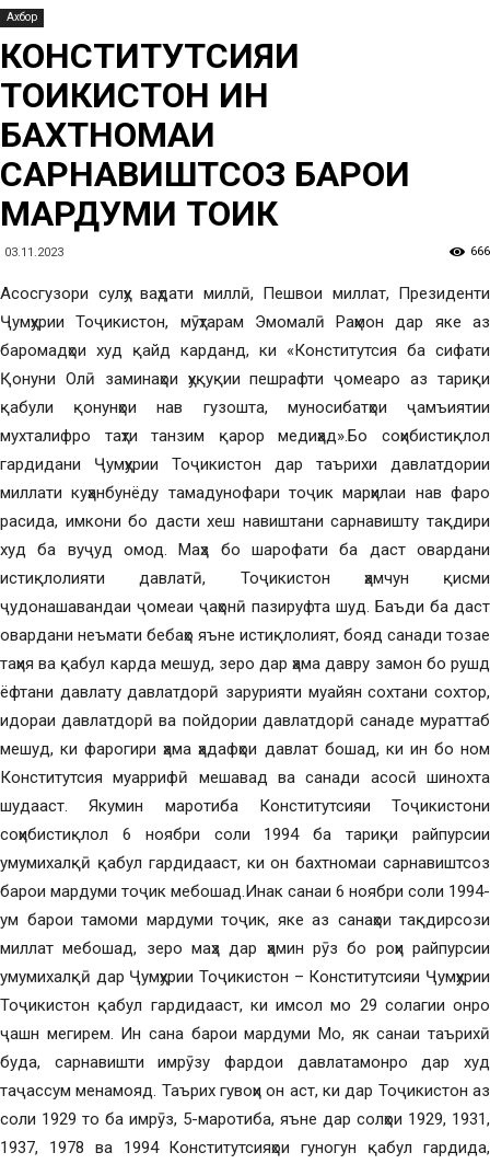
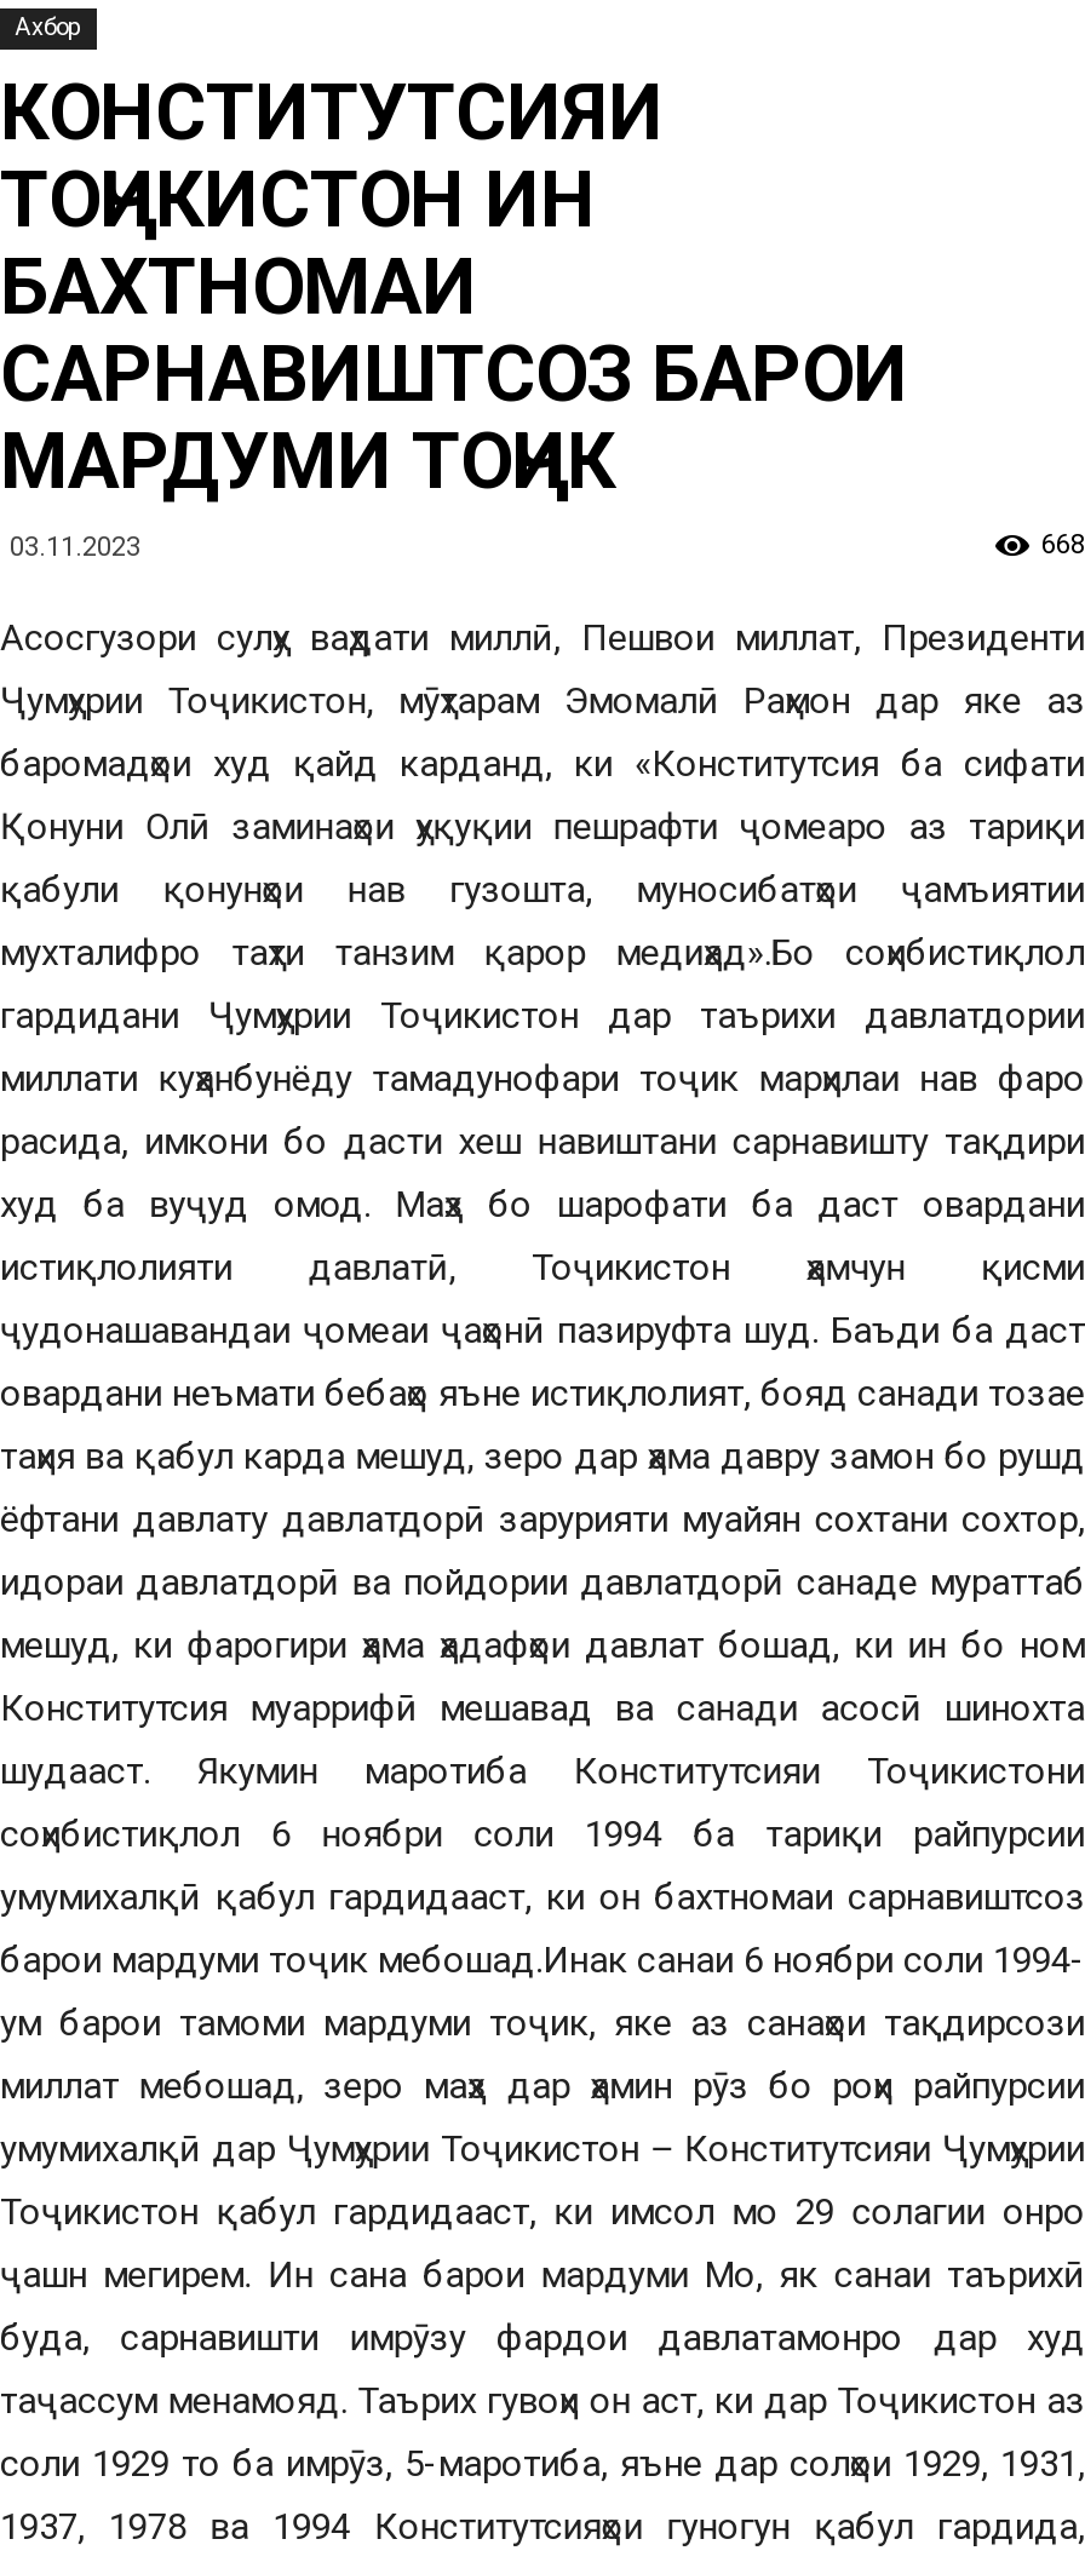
- 666
+ 668
